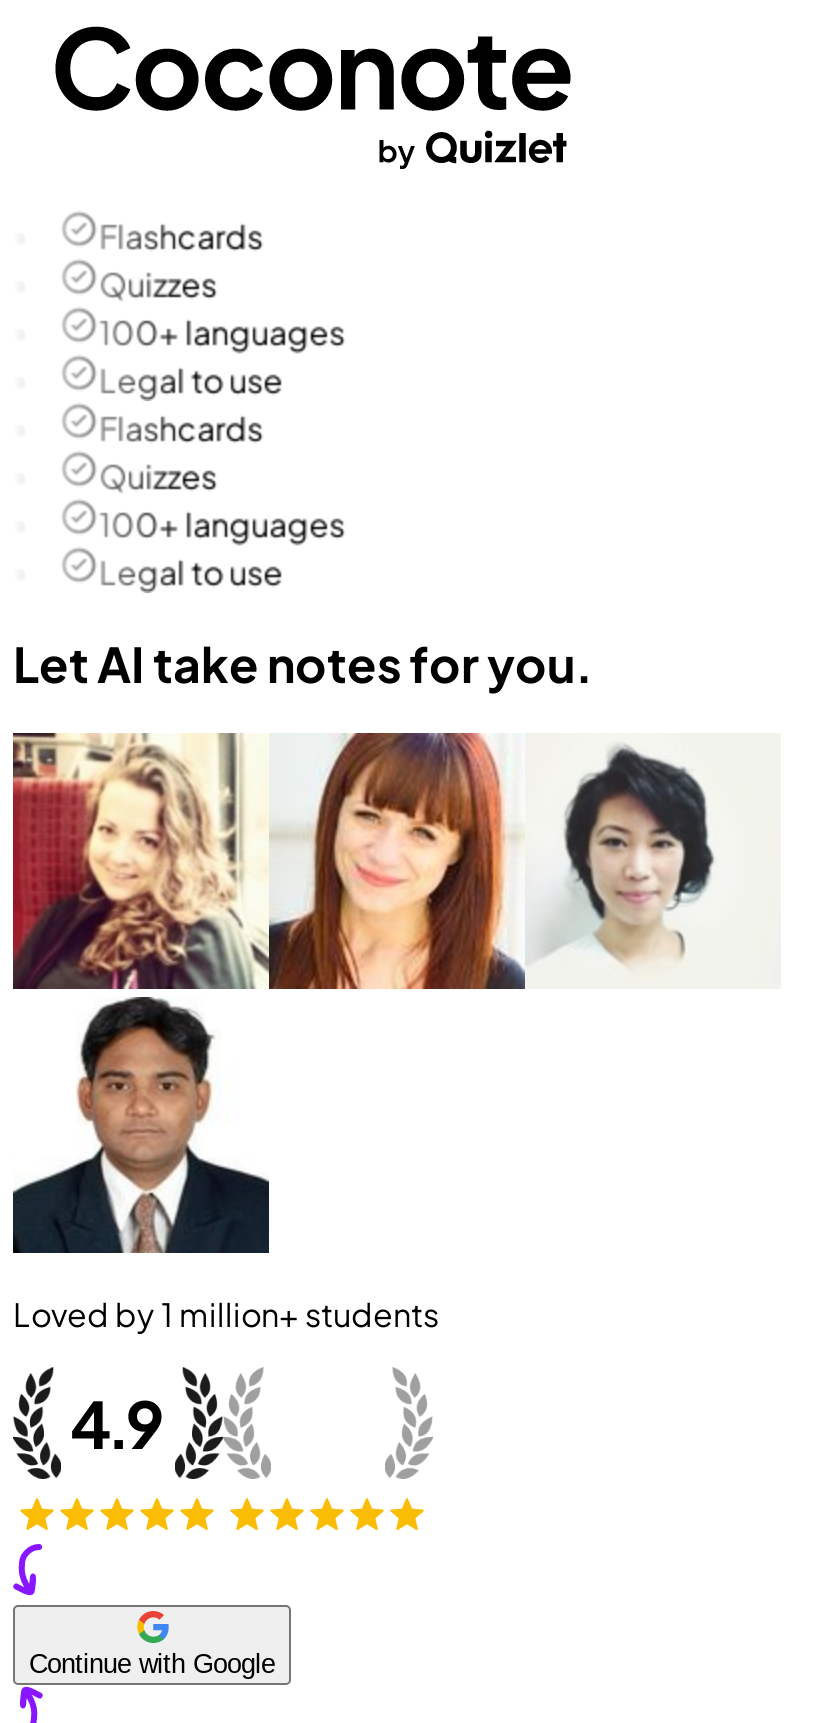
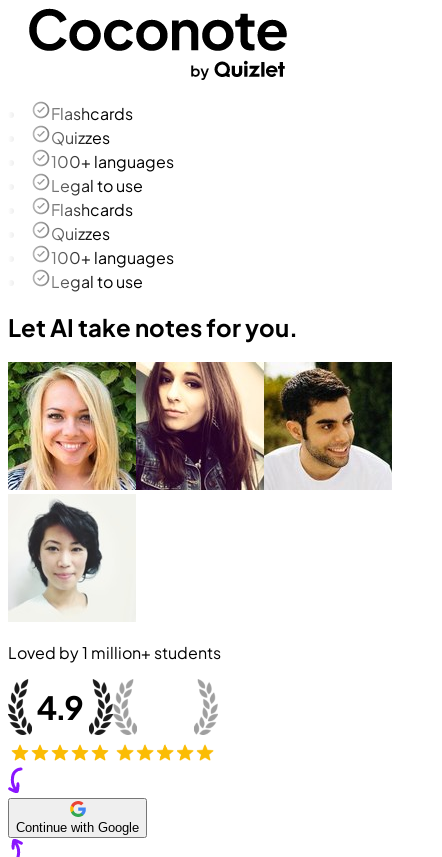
- [image]
+ [image]
